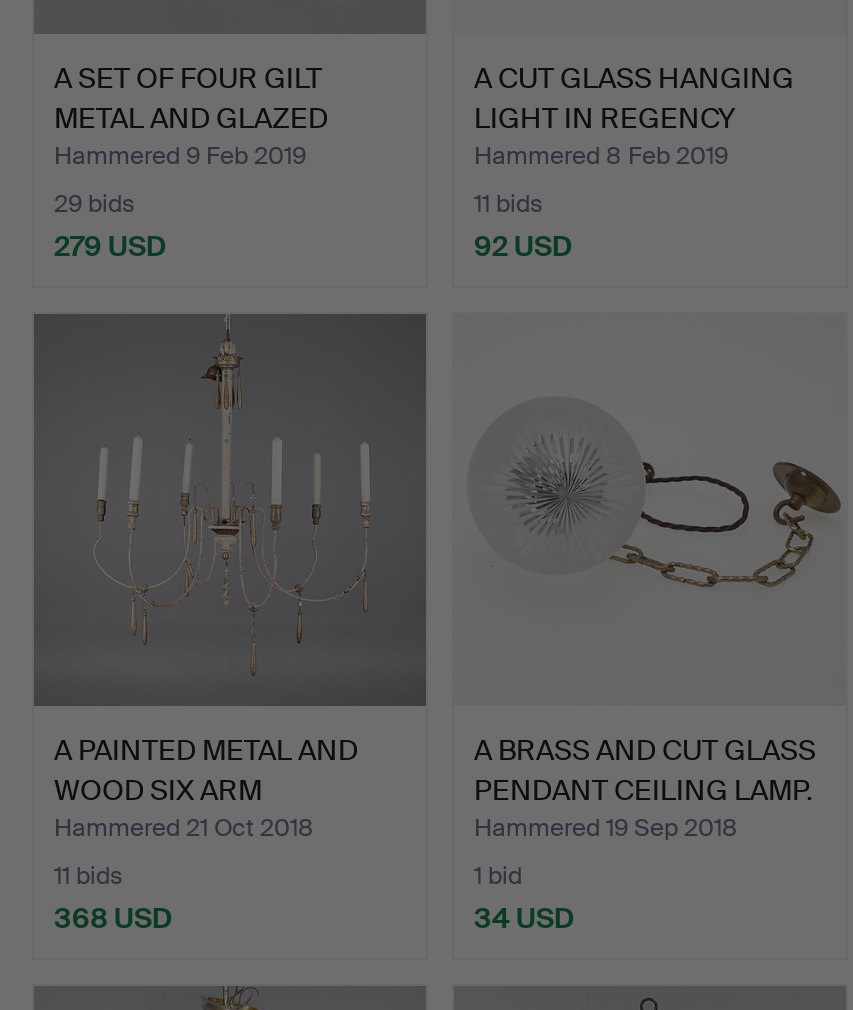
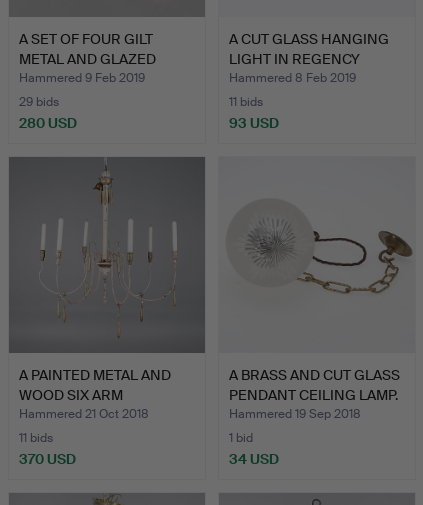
- 279 USD
+ 280 USD

- 92 USD
+ 93 USD

- 368 USD
+ 370 USD
